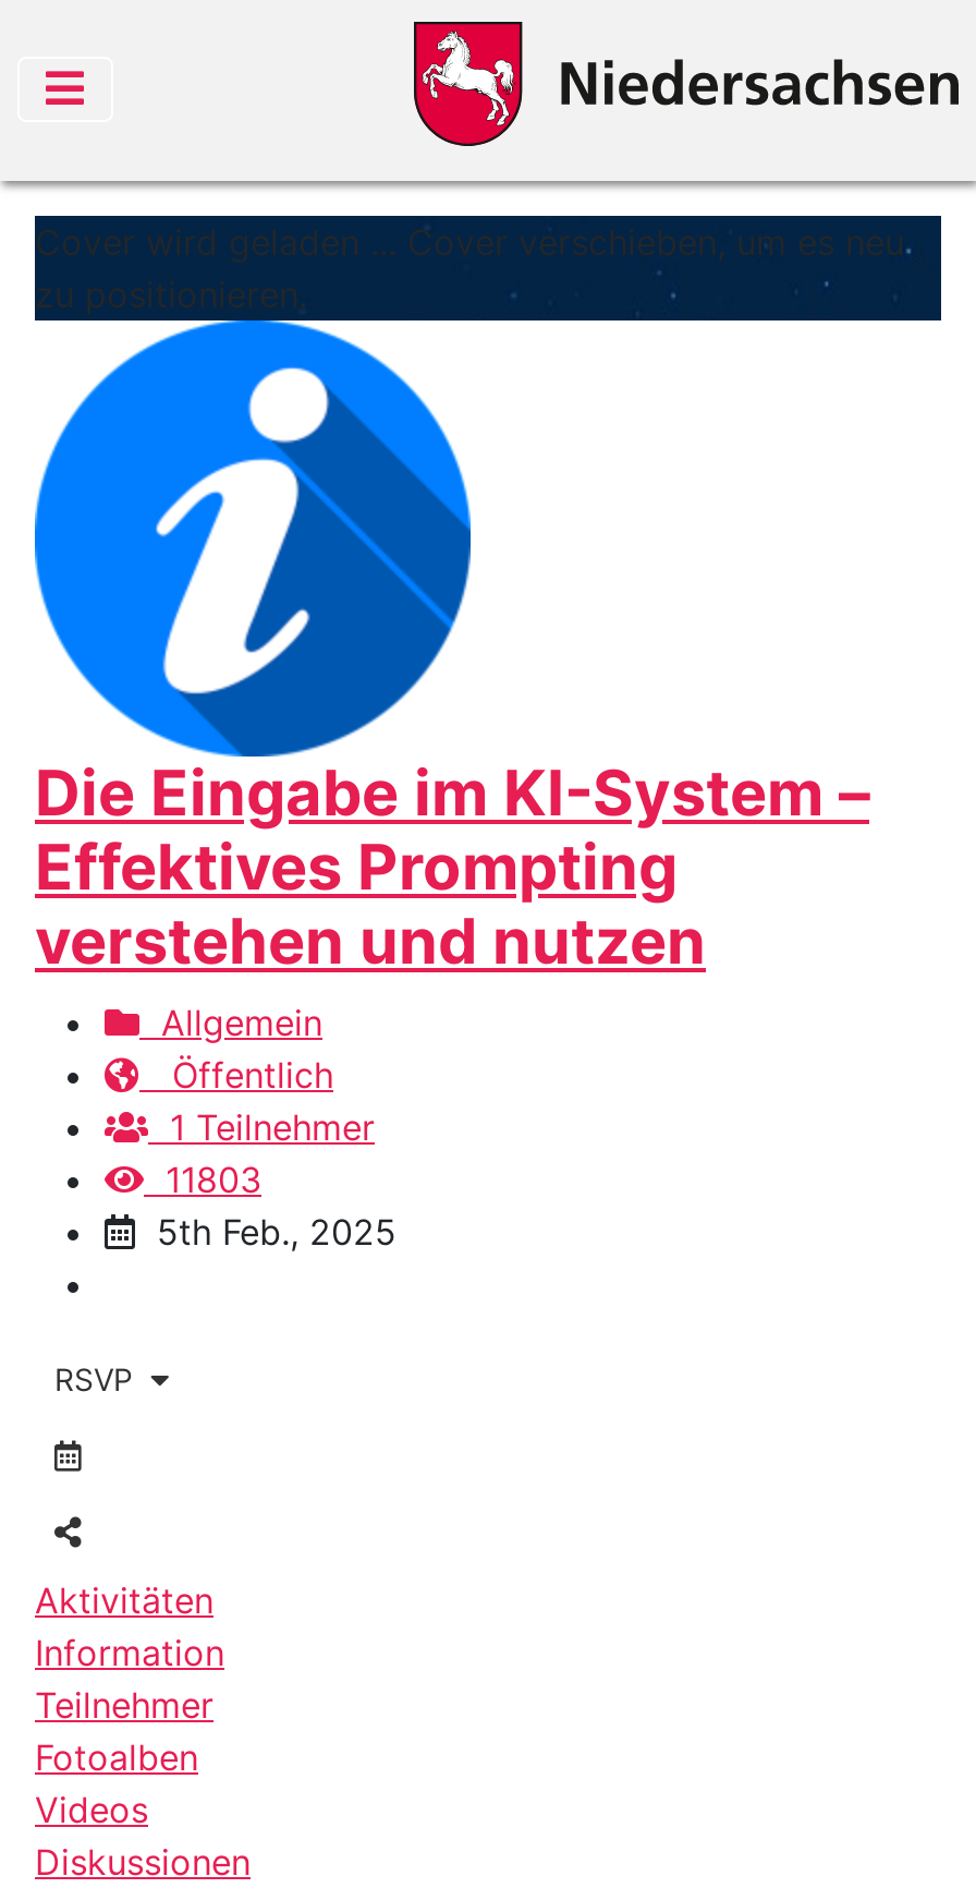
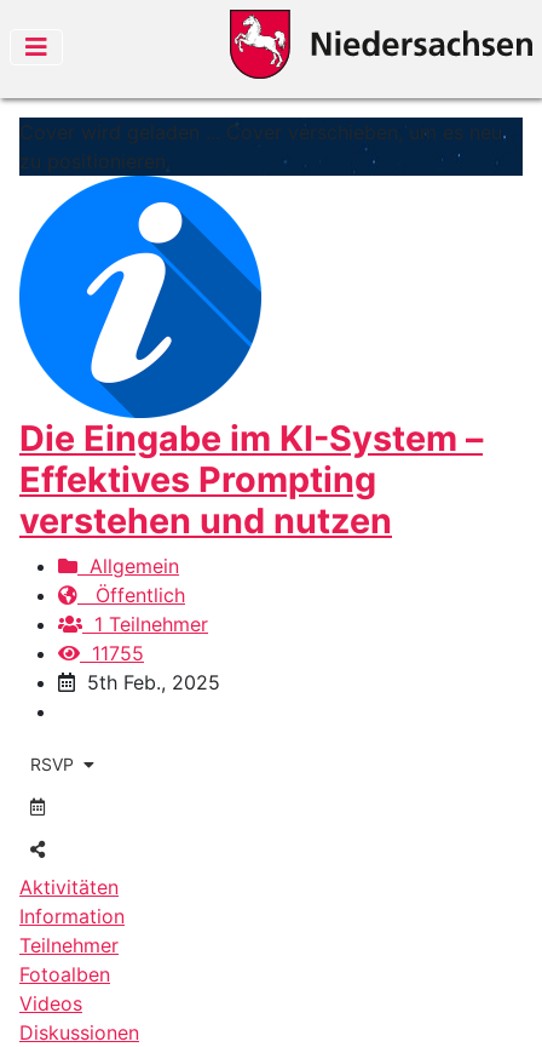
- 11803
+ 11755
